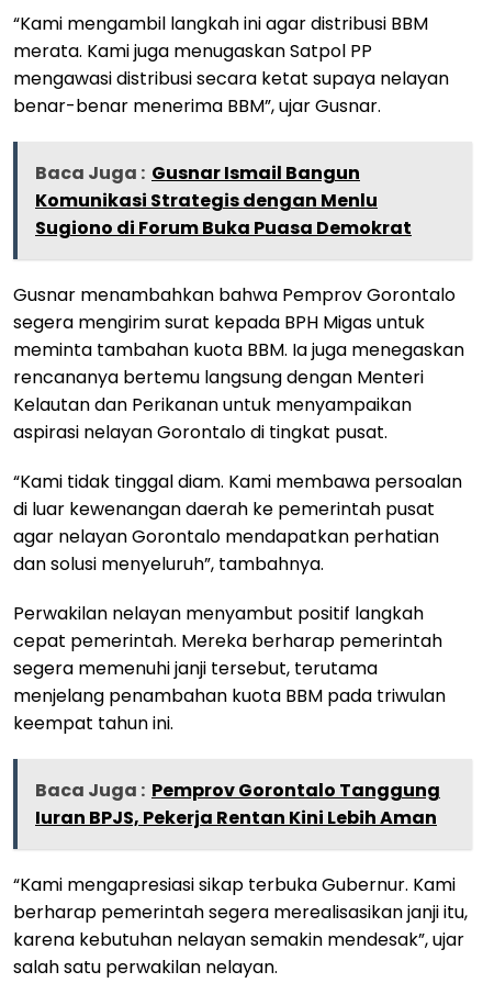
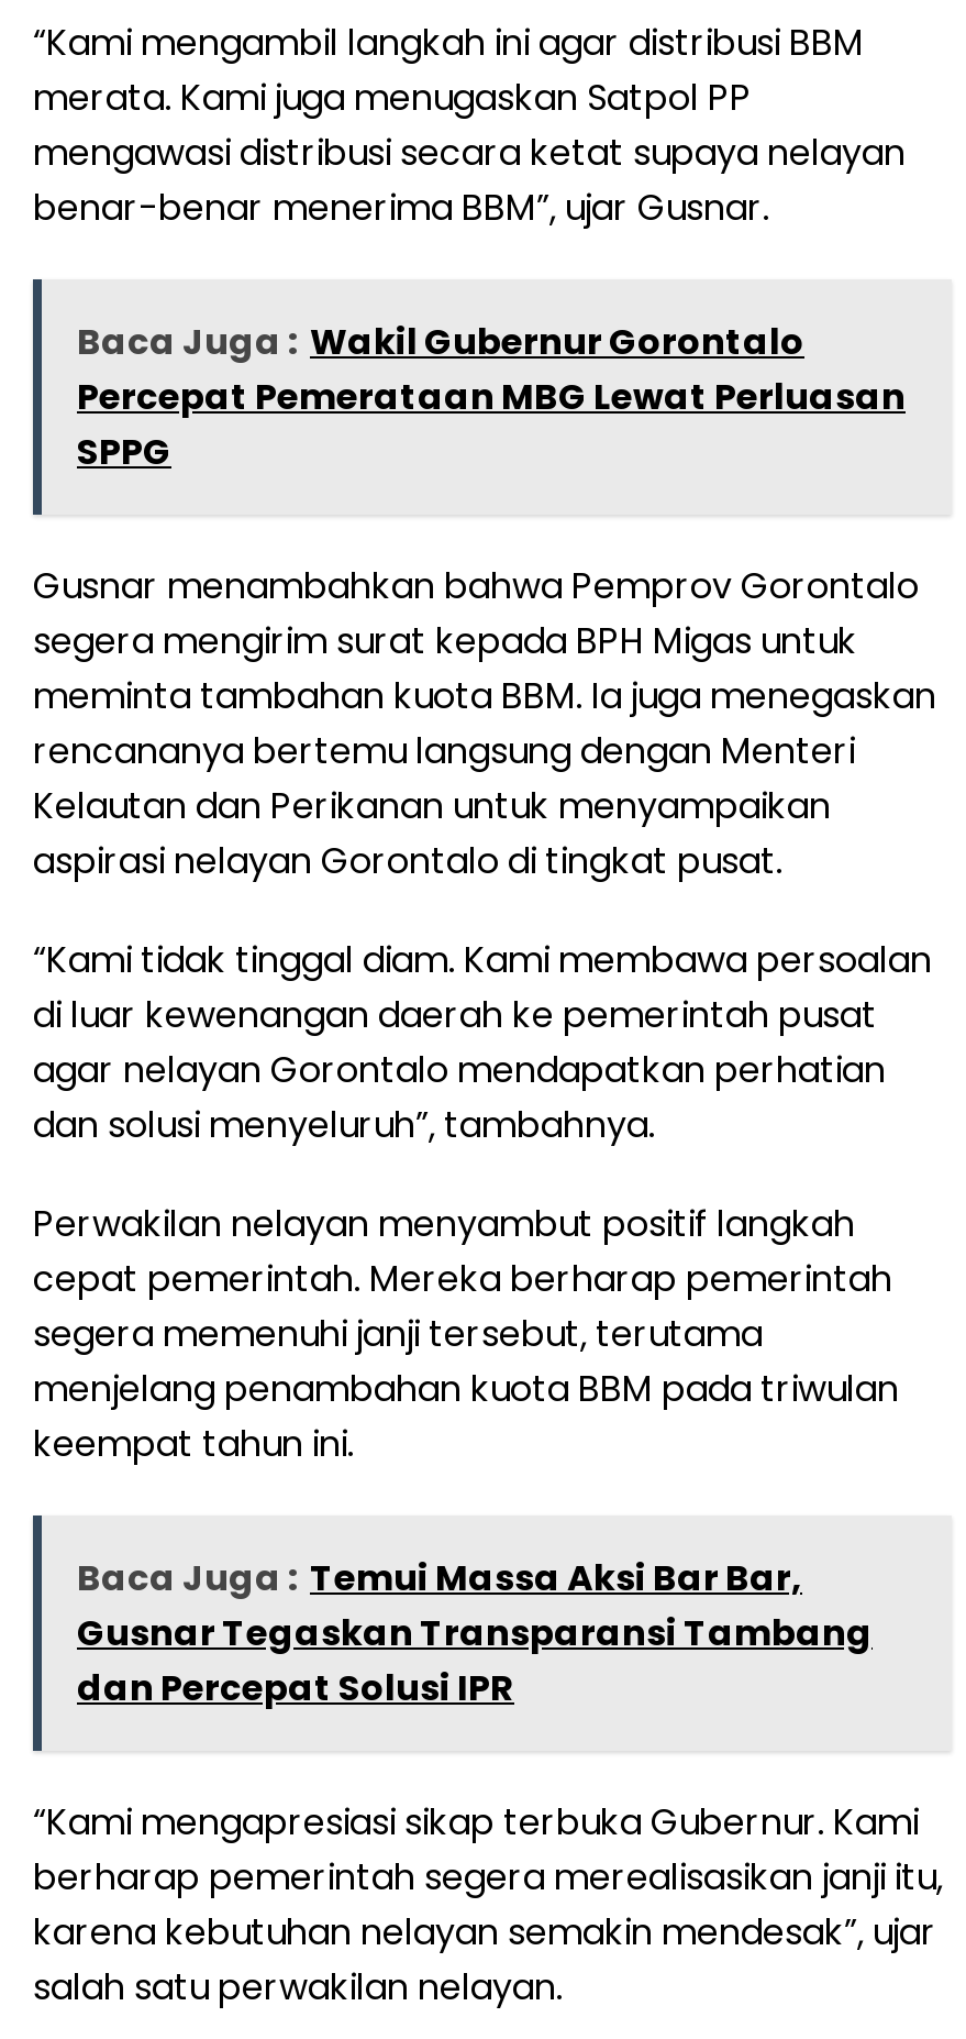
- Baca Juga : Gusnar Ismail Bangun
- Komunikasi Strategis dengan Menlu
- Sugiono di Forum Buka Puasa Demokrat
+ Baca Juga : Wakil Gubernur Gorontalo
+ Percepat Pemerataan MBG Lewat Perluasan
+ SPPG

- Baca Juga : Pemprov Gorontalo Tanggung
- Iuran BPJS, Pekerja Rentan Kini Lebih Aman
+ Baca Juga : Temui Massa Aksi Bar Bar,
+ Gusnar Tegaskan Transparansi Tambang
+ dan Percepat Solusi IPR
